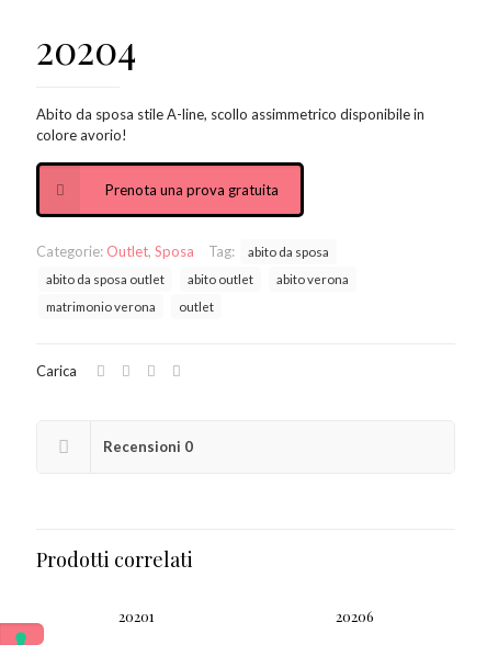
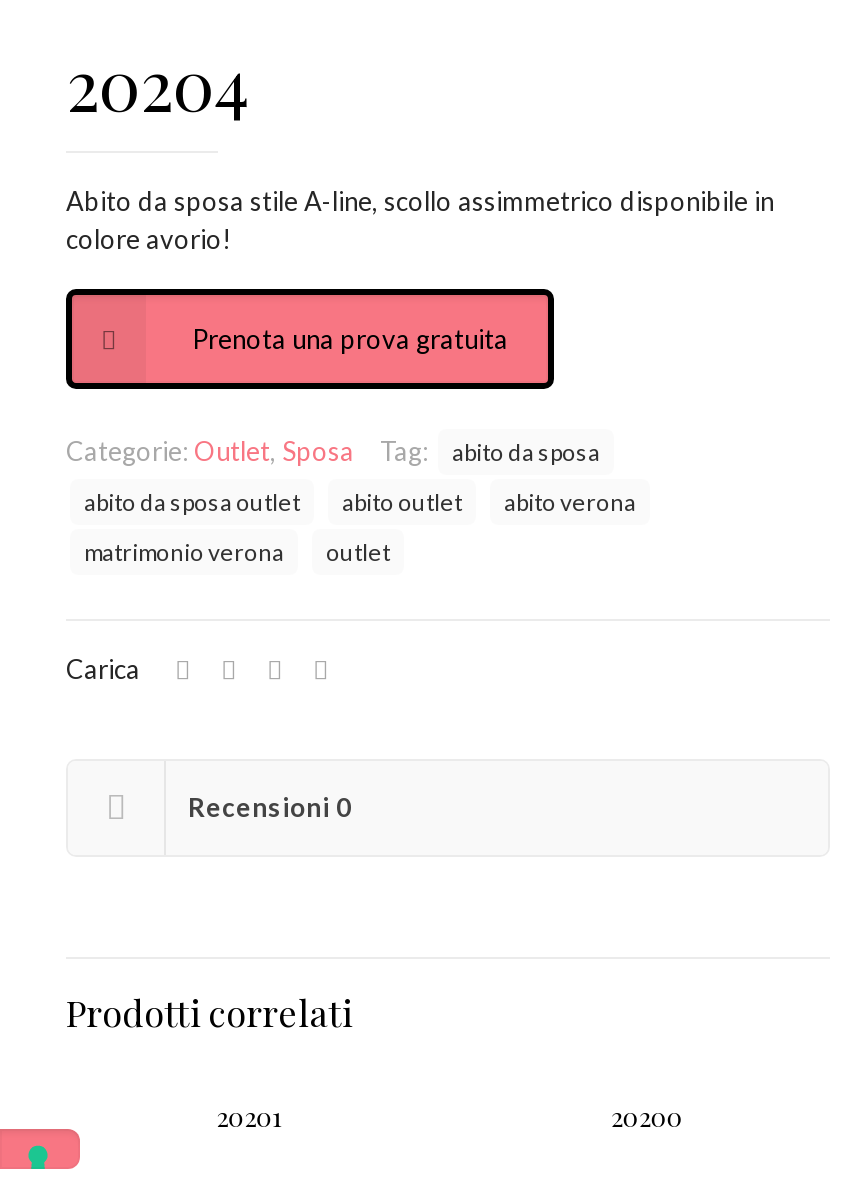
- 20206
+ 20200
